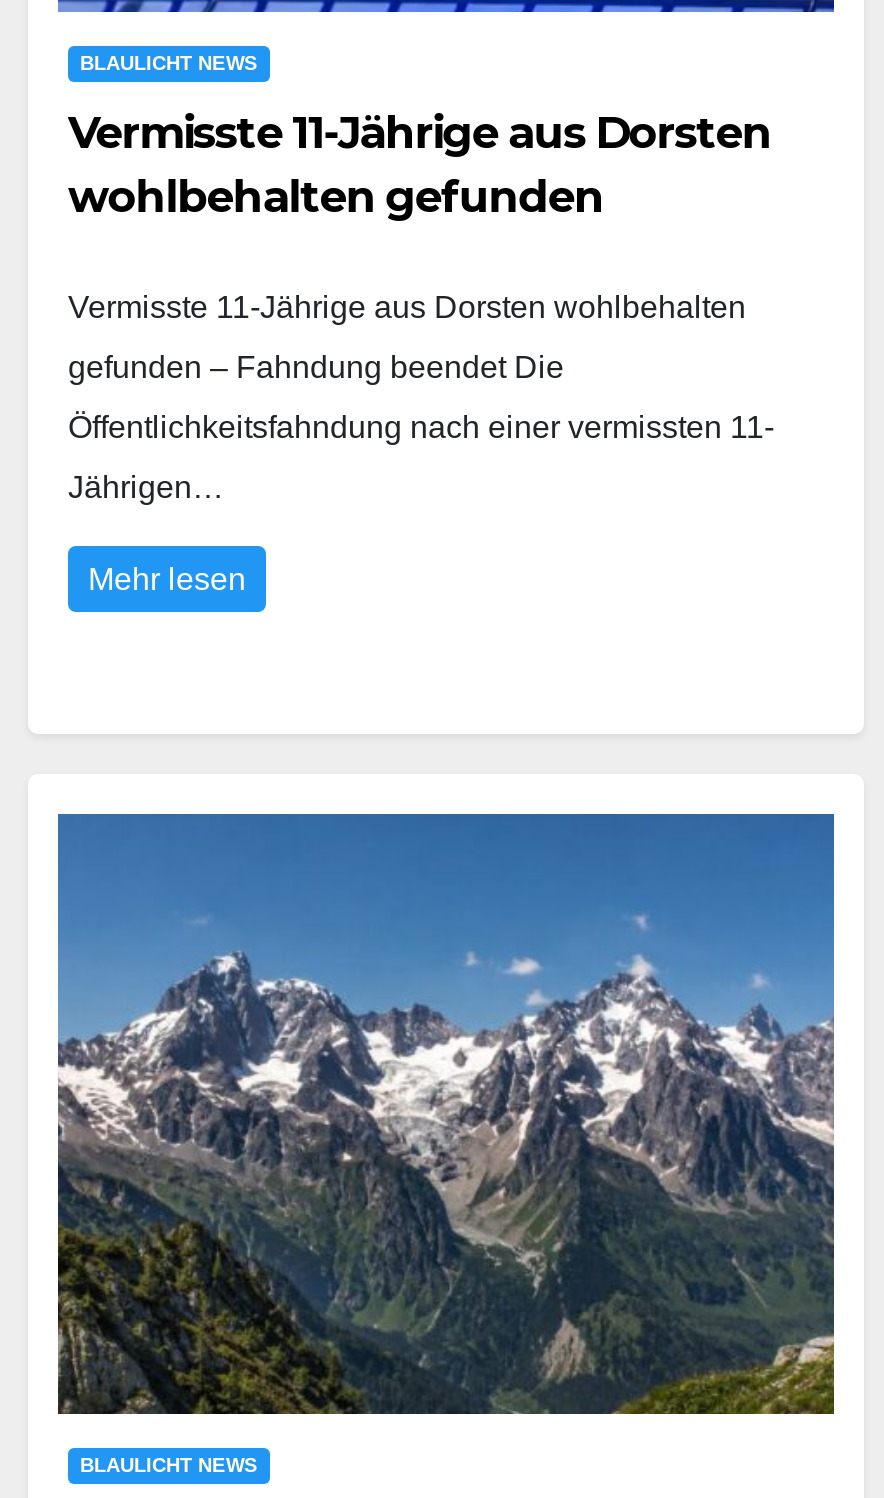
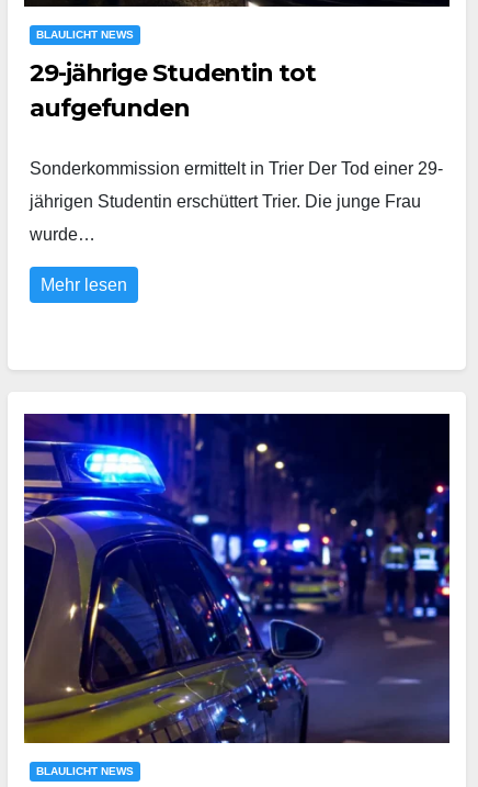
- Vermisste 11-Jährige aus Dorsten
- wohlbehalten gefunden
- Vermisste 11-Jährige aus Dorsten wohlbehalten
- gefunden – Fahndung beendet Die
- Öffentlichkeitsfahndung nach einer vermissten 11-
- Jährigen…
+ 29-jährige Studentin tot
+ aufgefunden
+ Sonderkommission ermittelt in Trier Der Tod einer 29-
+ jährigen Studentin erschüttert Trier. Die junge Frau
+ wurde…

- [image]
+ [image]
